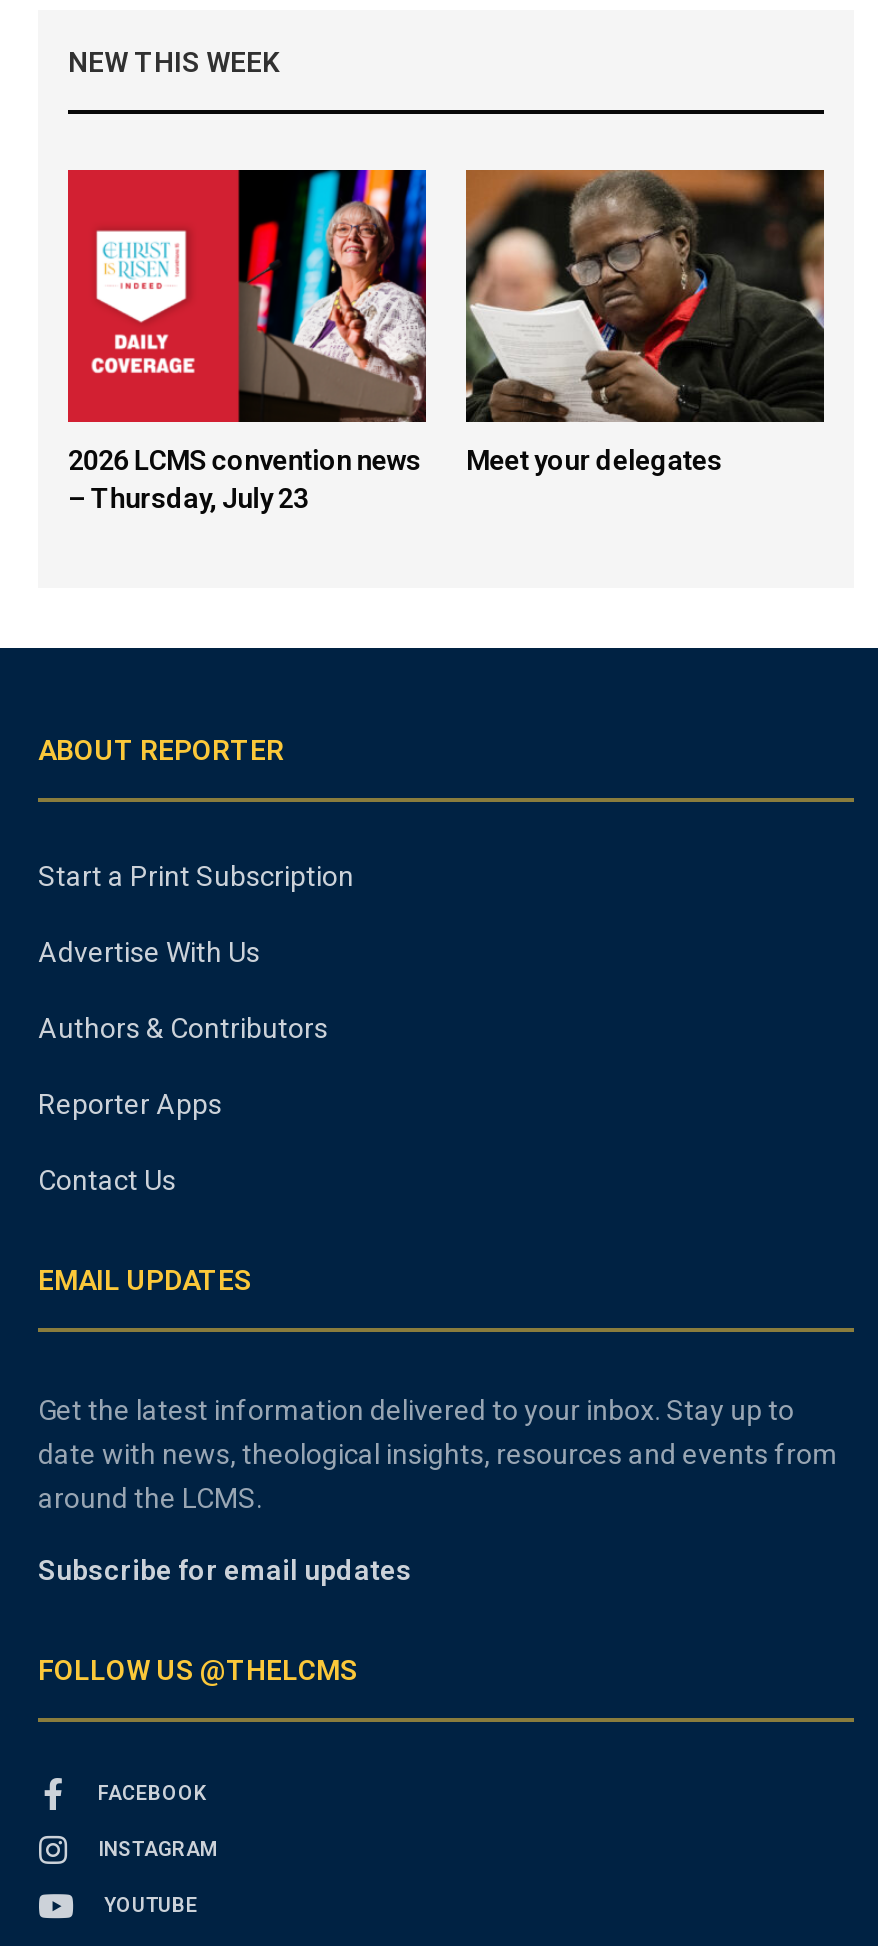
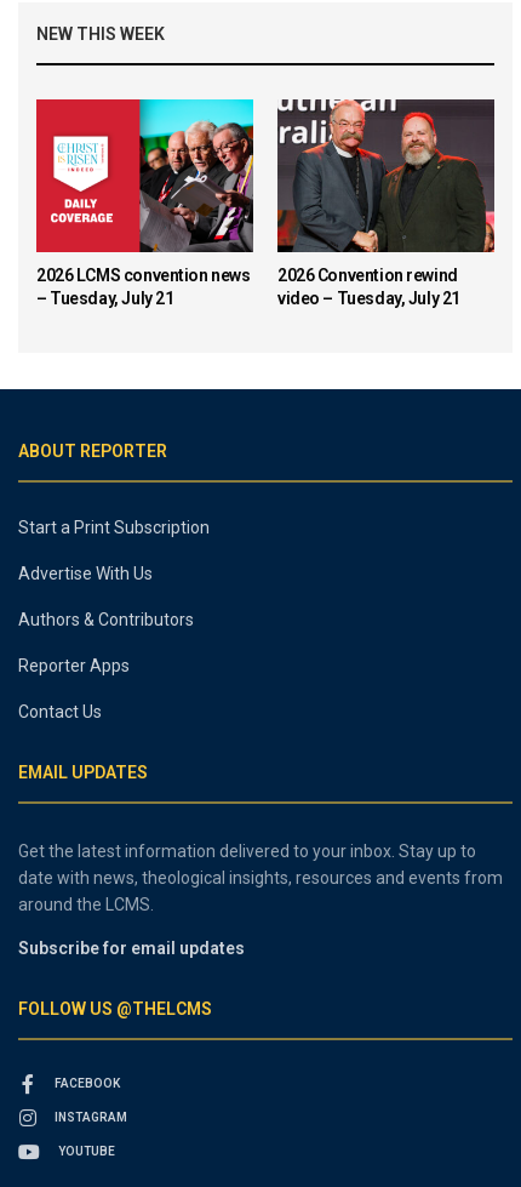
- [image]
- – Thursday, July 23
+ [image]
+ – Tuesday, July 21

- [image]
- Meet your delegates
+ [image]
+ 2026 Convention rewind
+ video – Tuesday, July 21
